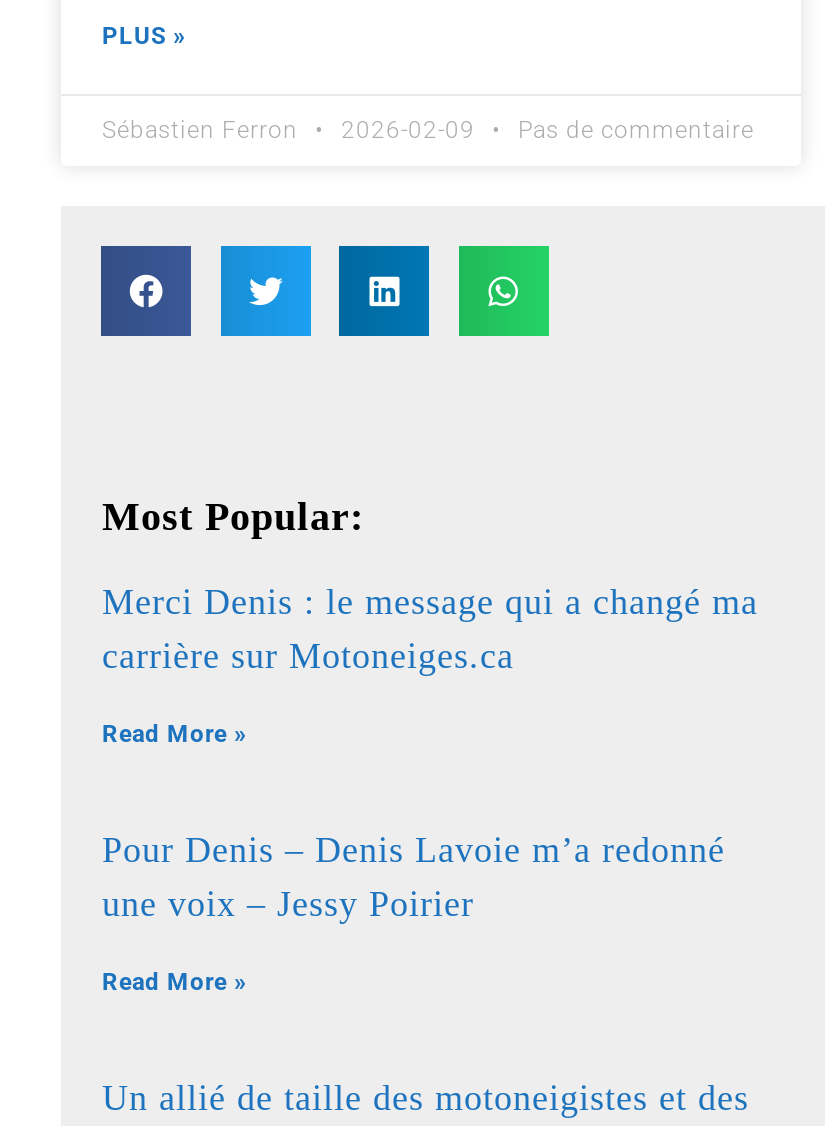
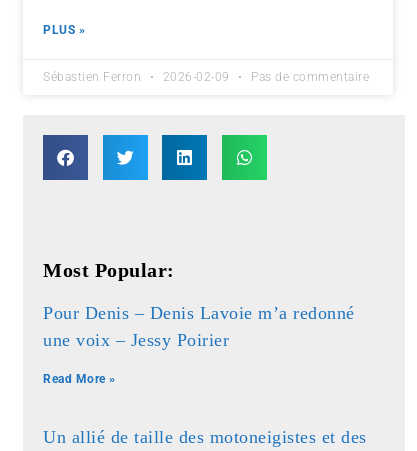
- Merci Denis : le message qui a changé ma
- carrière sur Motoneiges.ca
- Read More »
